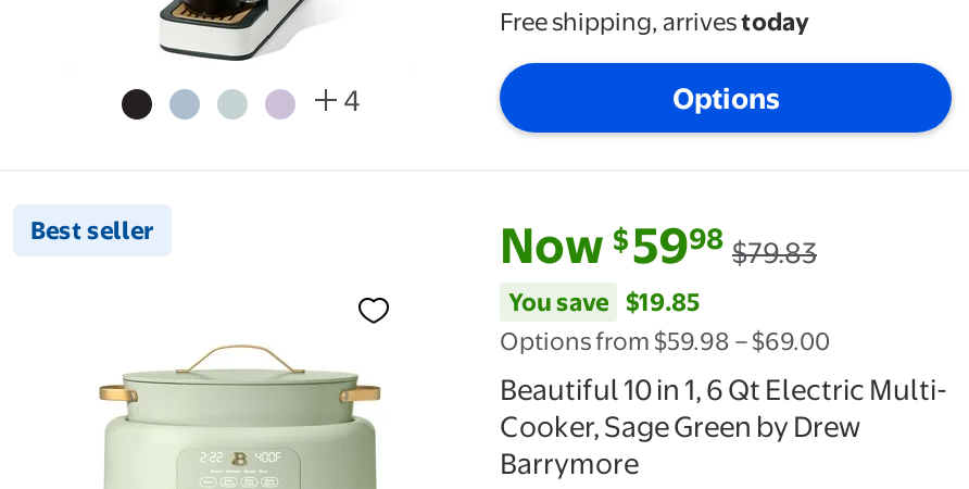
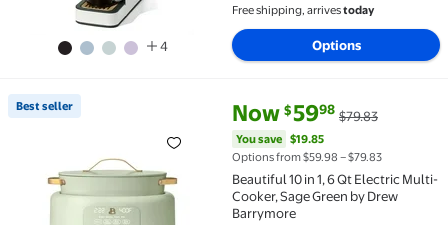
- Options from $59.98 – $69.00
+ Options from $59.98 – $79.83
